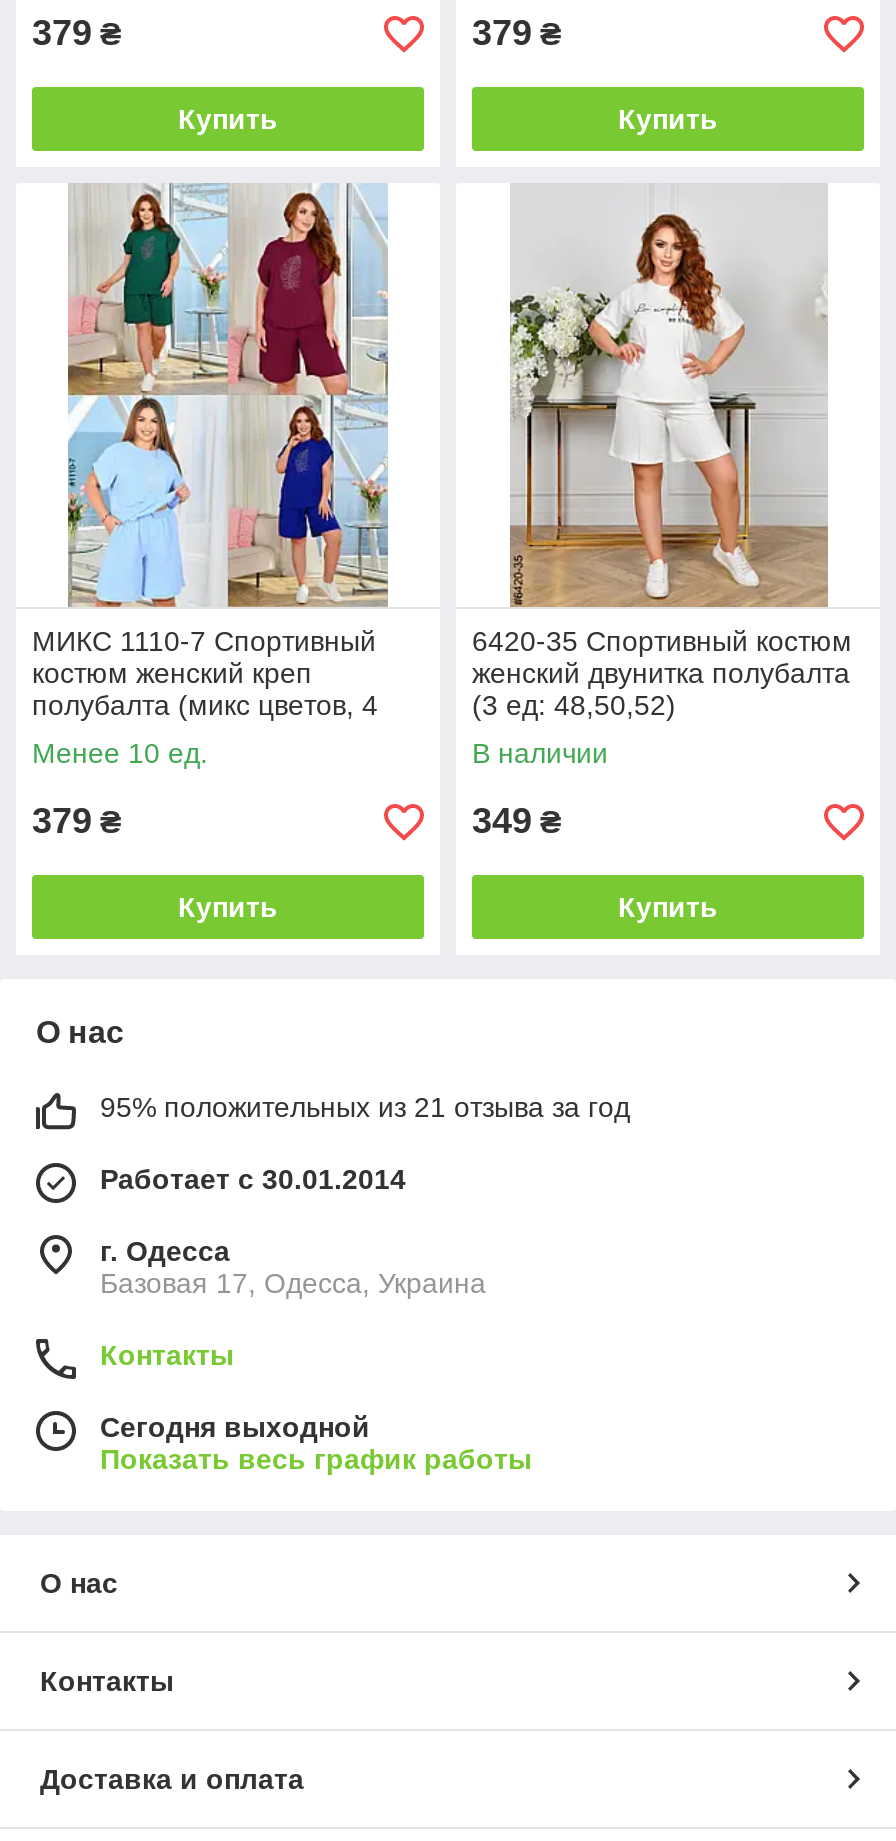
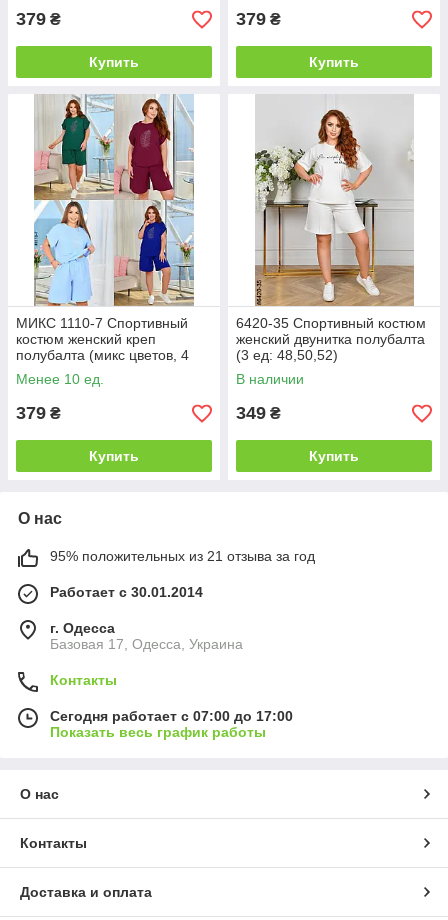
- Сегодня выходной
+ Сегодня работает с 07:00 до 17:00
